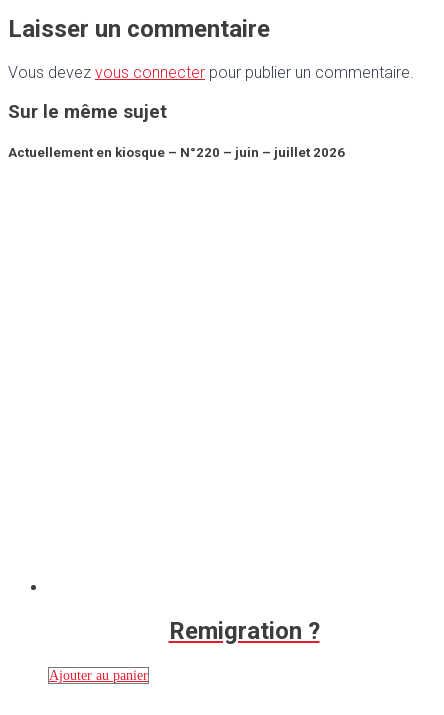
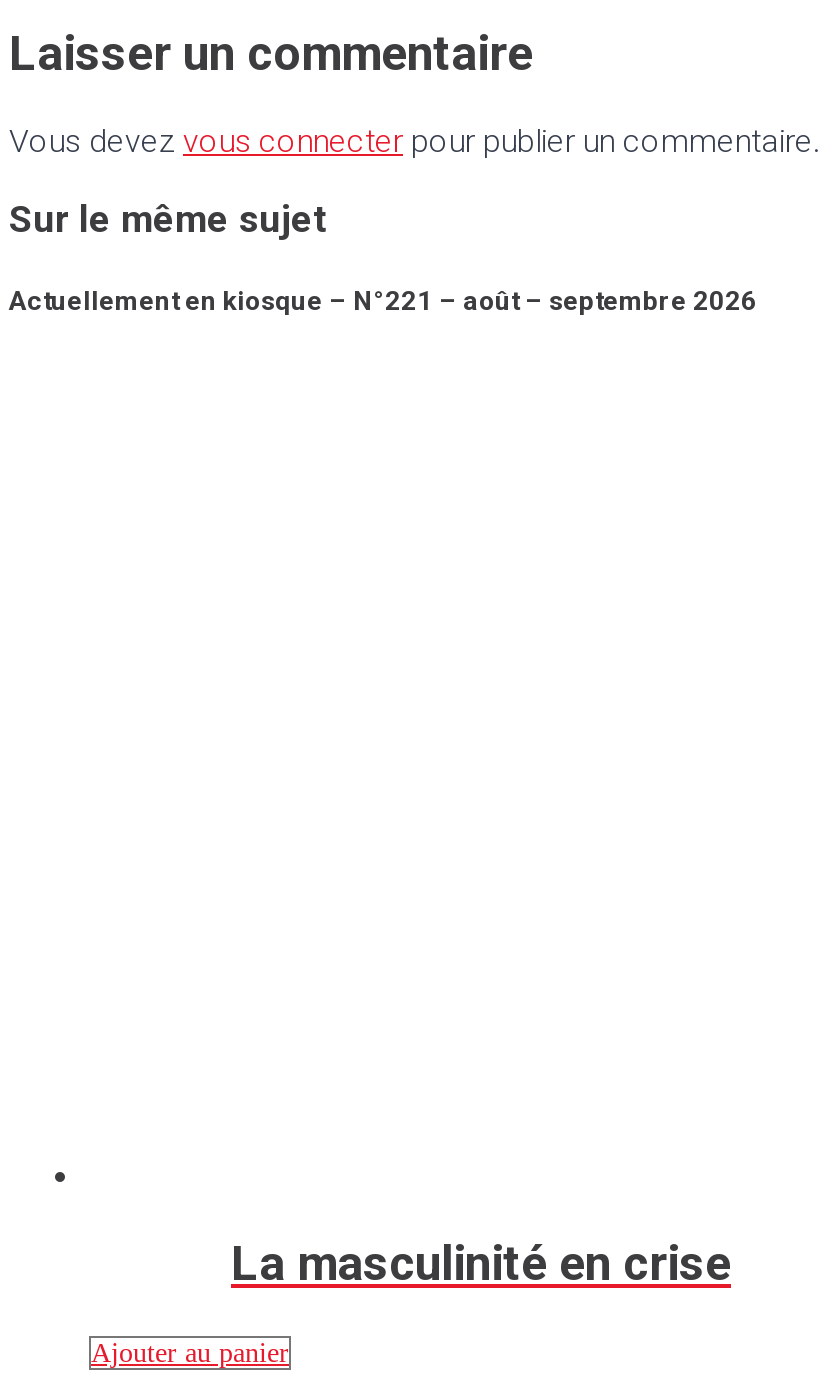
- Actuellement en kiosque – N°220 – juin – juillet 2026
+ Actuellement en kiosque – N°221 – août – septembre 2026

- Remigration ?
+ La masculinité en crise
